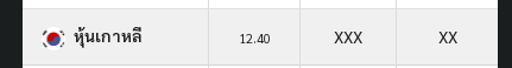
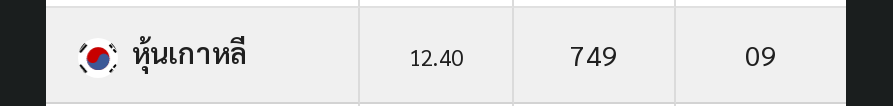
- XXX
- XX
+ 749
+ 09
